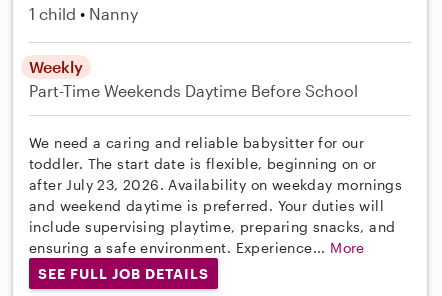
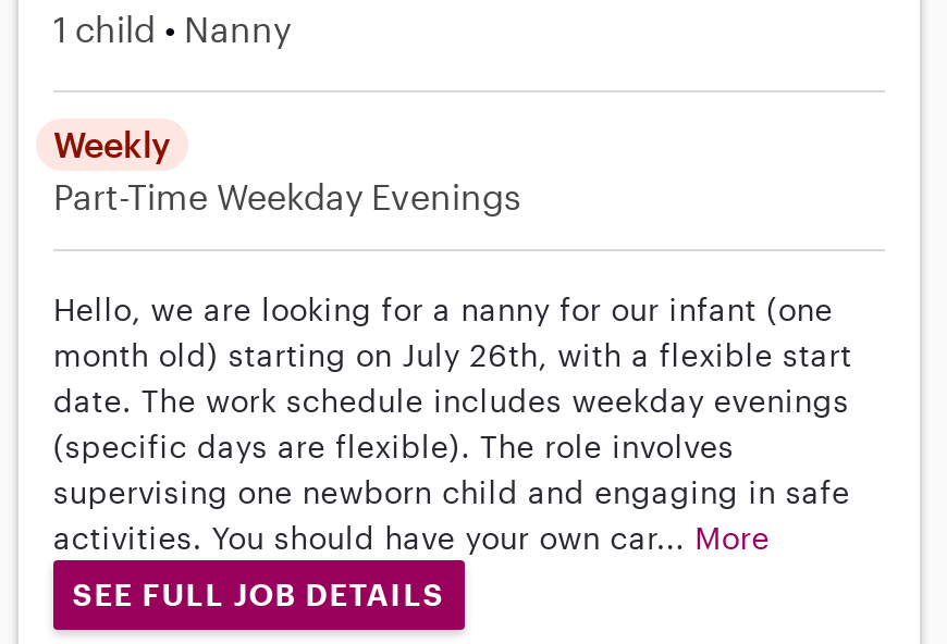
- Part-Time Weekends Daytime Before School
+ Part-Time Weekday Evenings

- We need a caring and reliable babysitter for our
- toddler. The start date is flexible, beginning on or
- after July 23, 2026. Availability on weekday mornings
- and weekend daytime is preferred. Your duties will
- include supervising playtime, preparing snacks, and
- ensuring a safe environment. Experience... More
+ Hello, we are looking for a nanny for our infant (one
+ month old) starting on July 26th, with a flexible start
+ date. The work schedule includes weekday evenings
+ (specific days are flexible). The role involves
+ supervising one newborn child and engaging in safe
+ activities. You should have your own car... More
